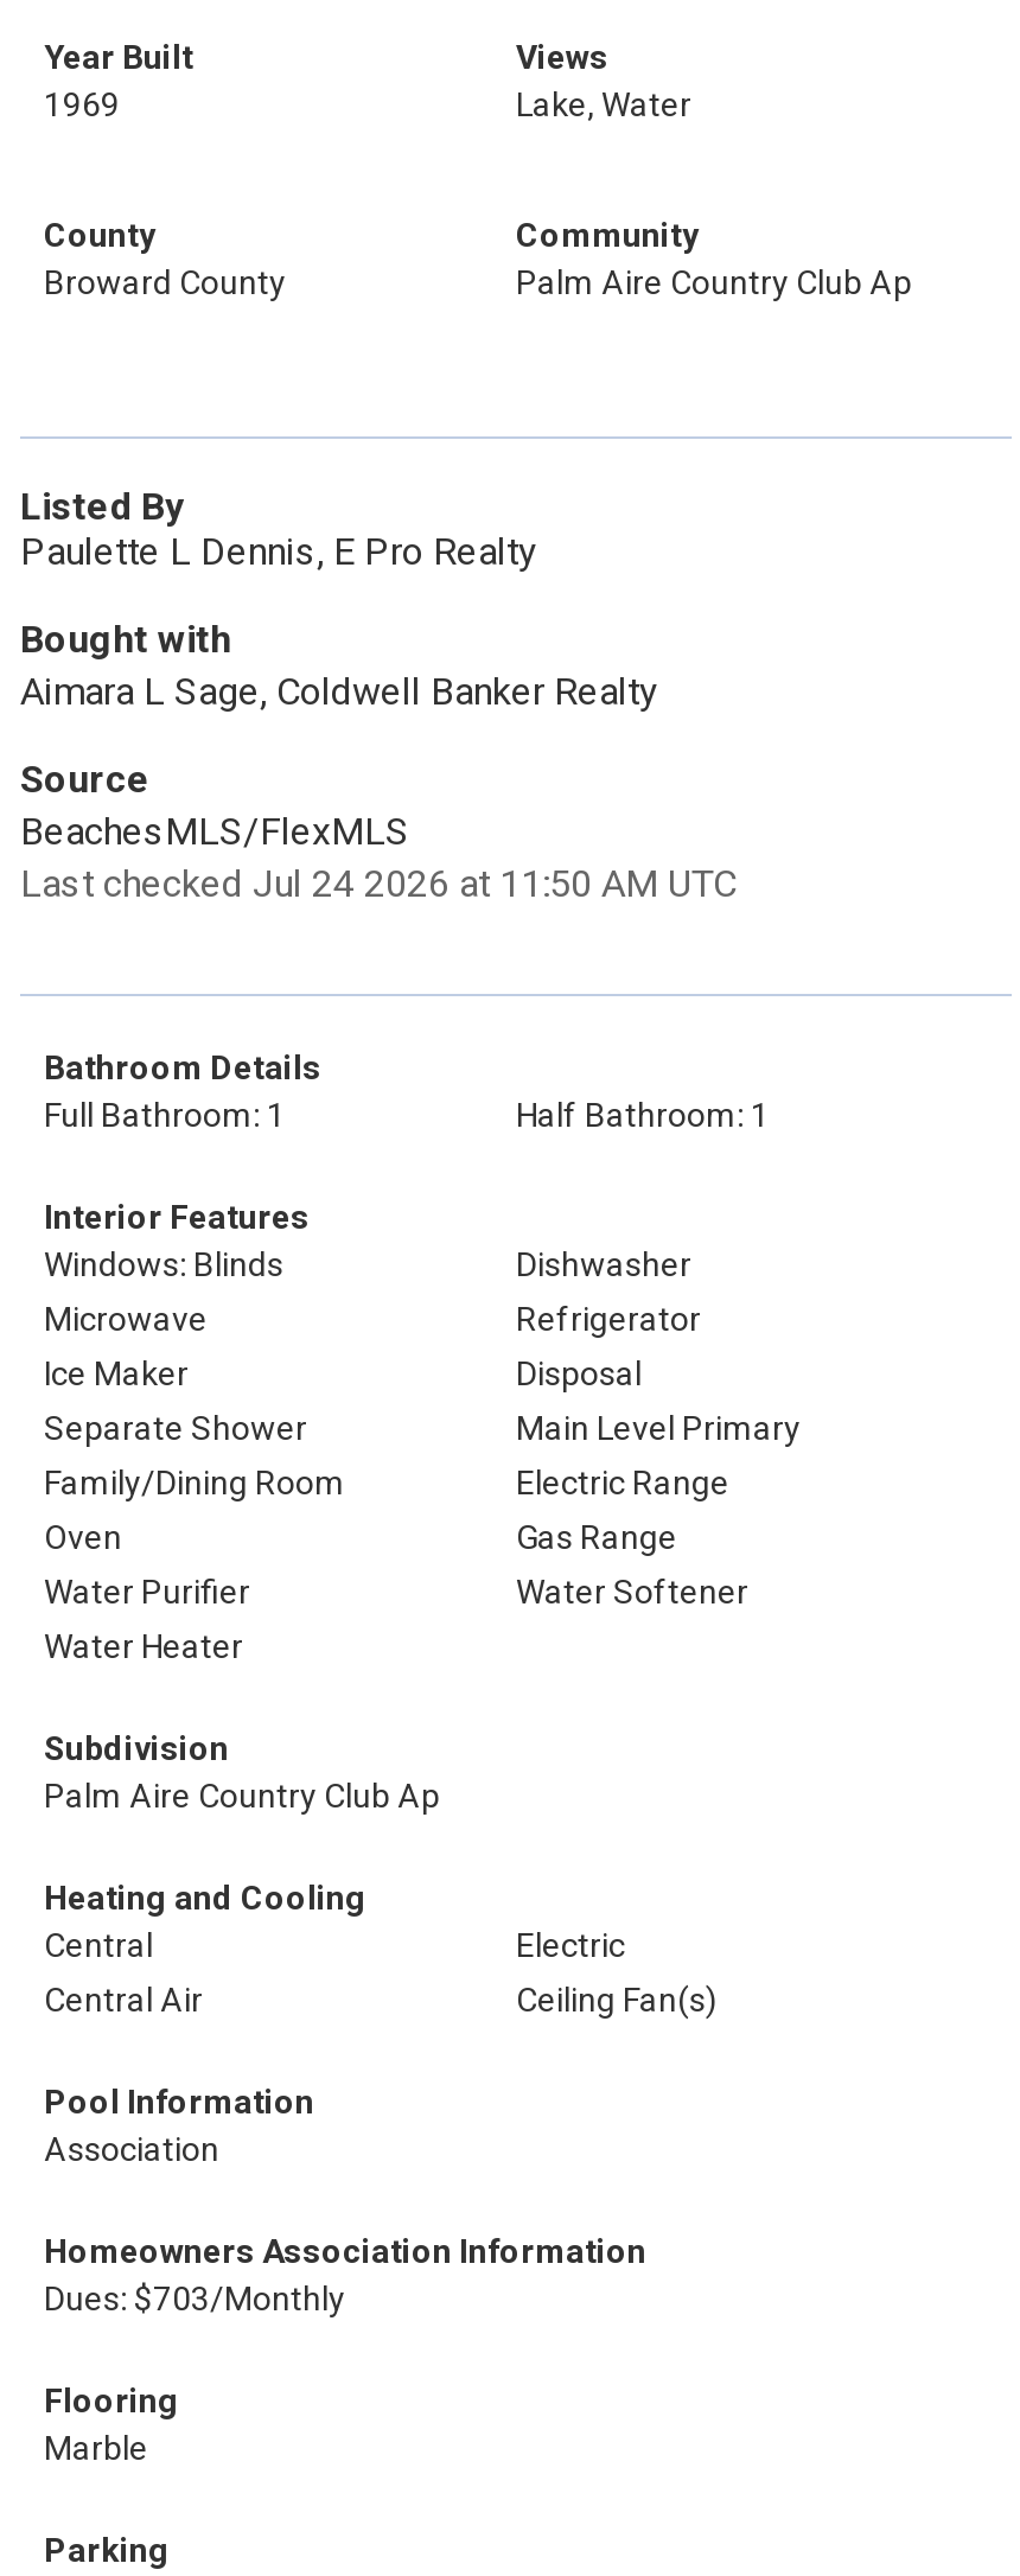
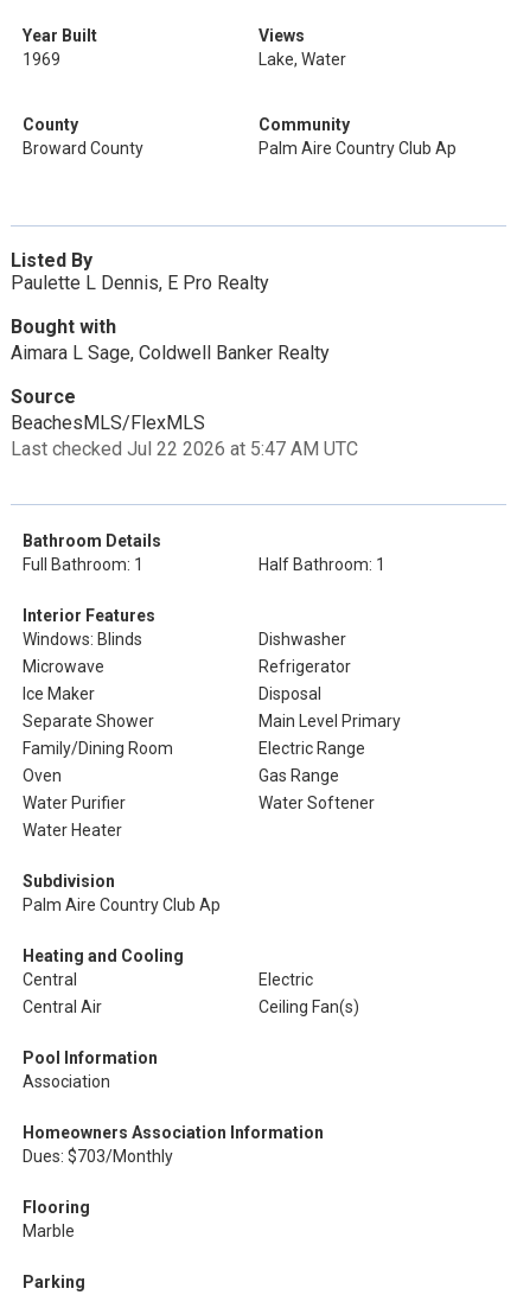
- Last checked Jul 24 2026 at 11:50 AM UTC
+ Last checked Jul 22 2026 at 5:47 AM UTC
